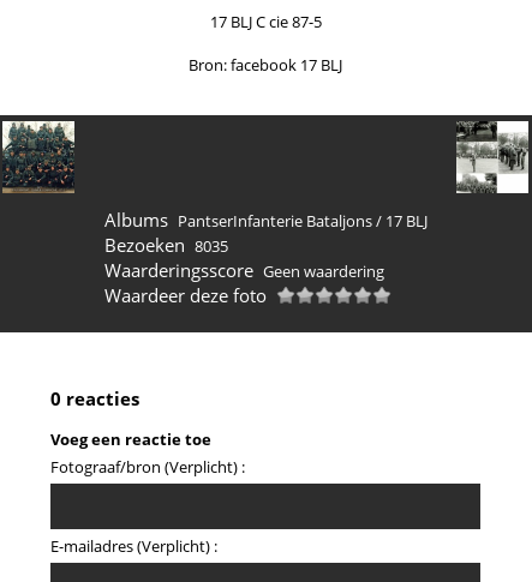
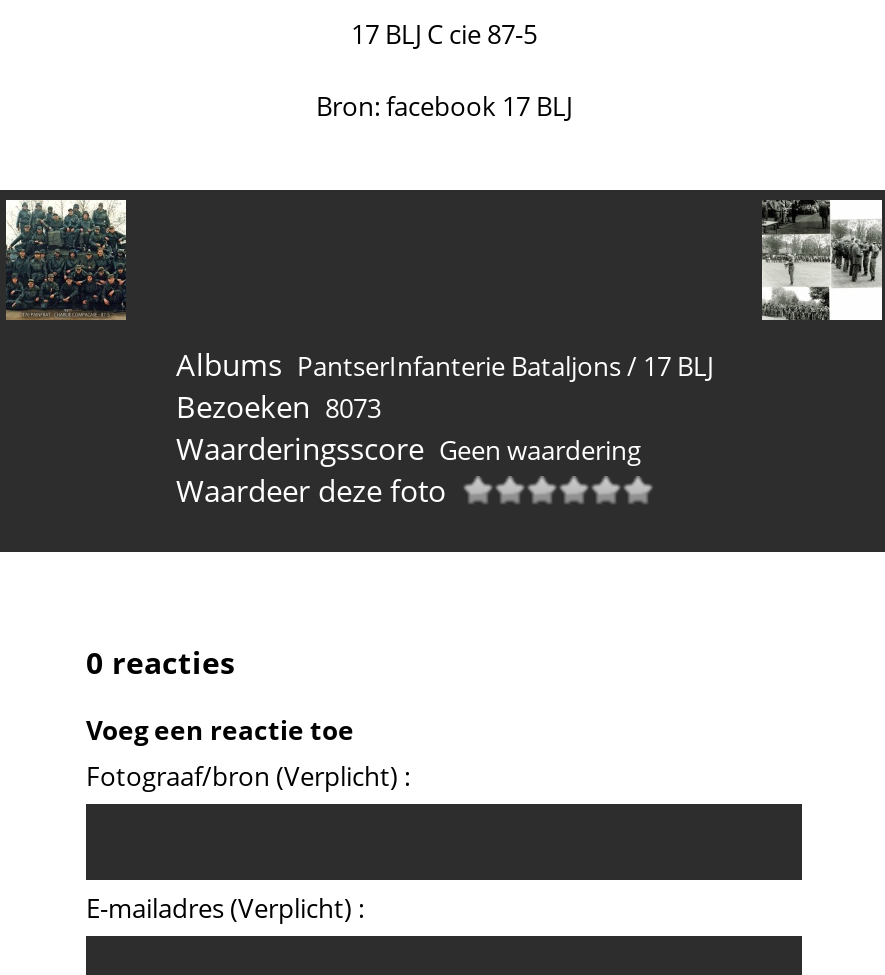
- Bezoeken 8035
+ Bezoeken 8073
